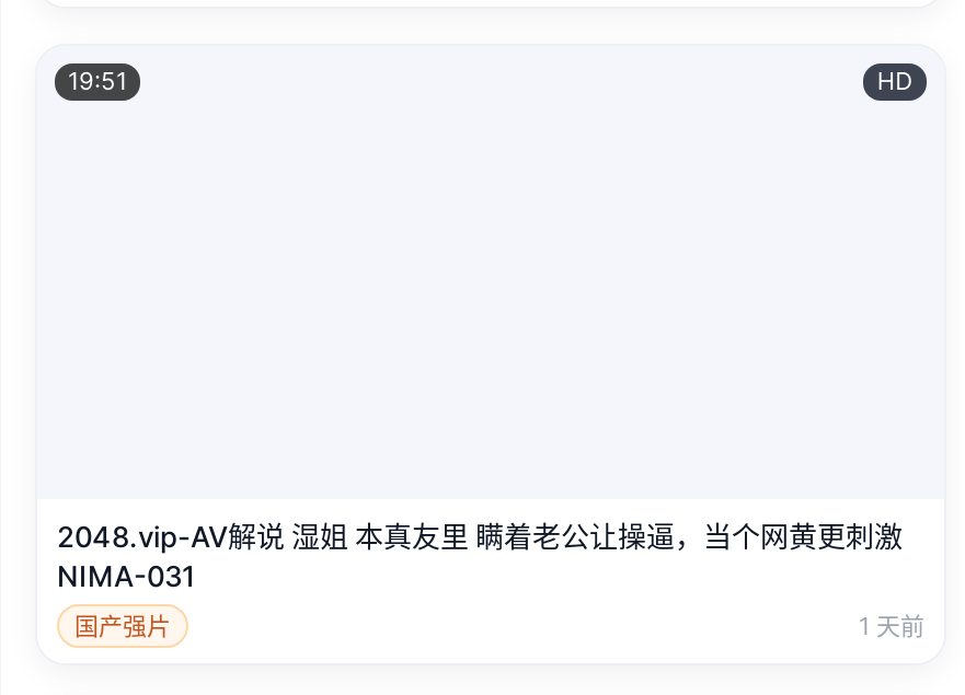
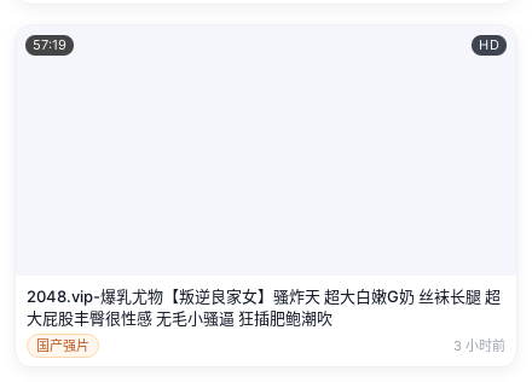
- 19:51
+ 57:19

- 2048.vip-AV解说 湿姐 本真友里 瞒着老公让操逼，当个网黄更刺激
- NIMA-031
+ 2048.vip-爆乳尤物【叛逆良家女】骚炸天 超大白嫩G奶 丝袜长腿 超
+ 大屁股丰臀很性感 无毛小骚逼 狂插肥鲍潮吹

- 1 天前
+ 3 小时前
